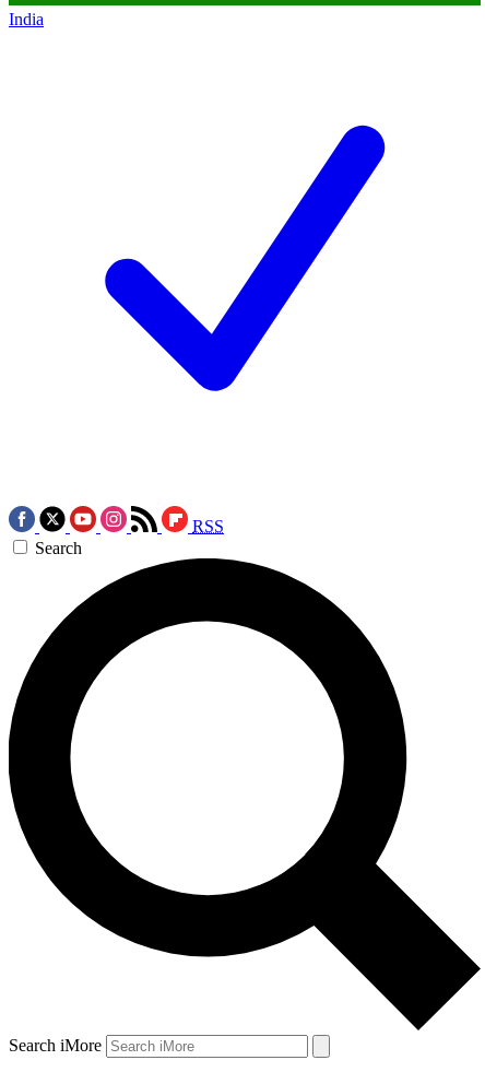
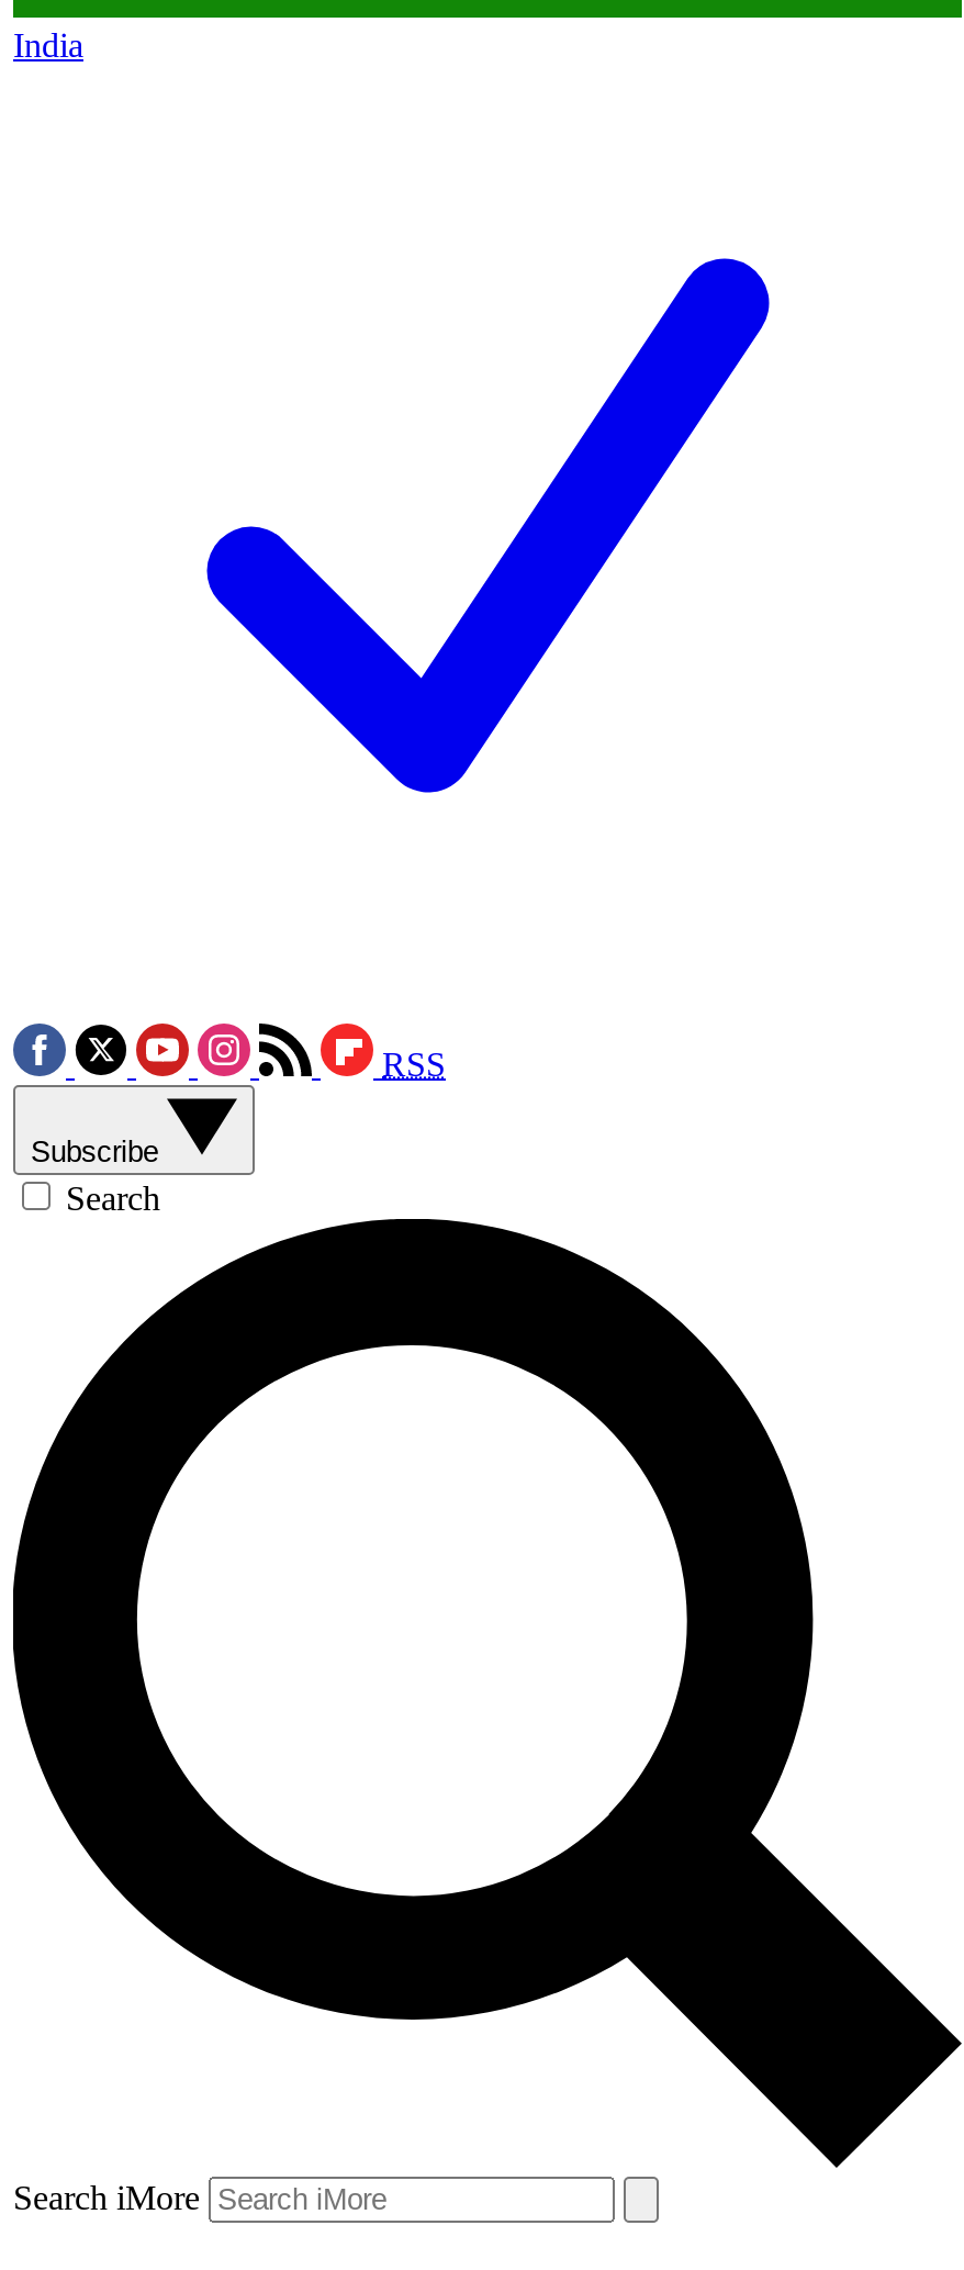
+ Subscribe
